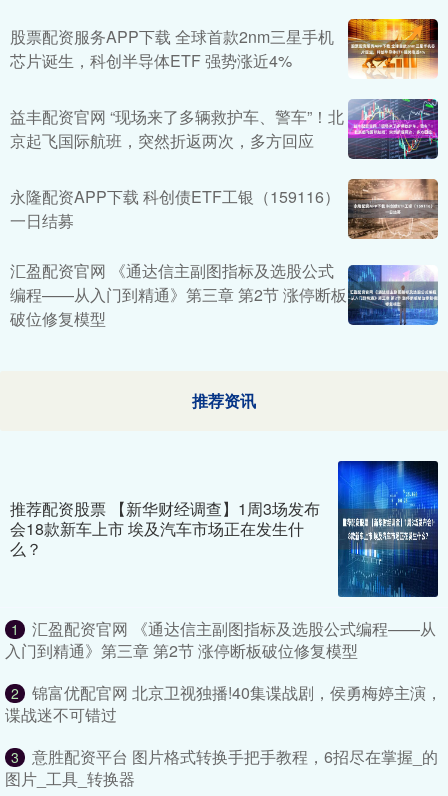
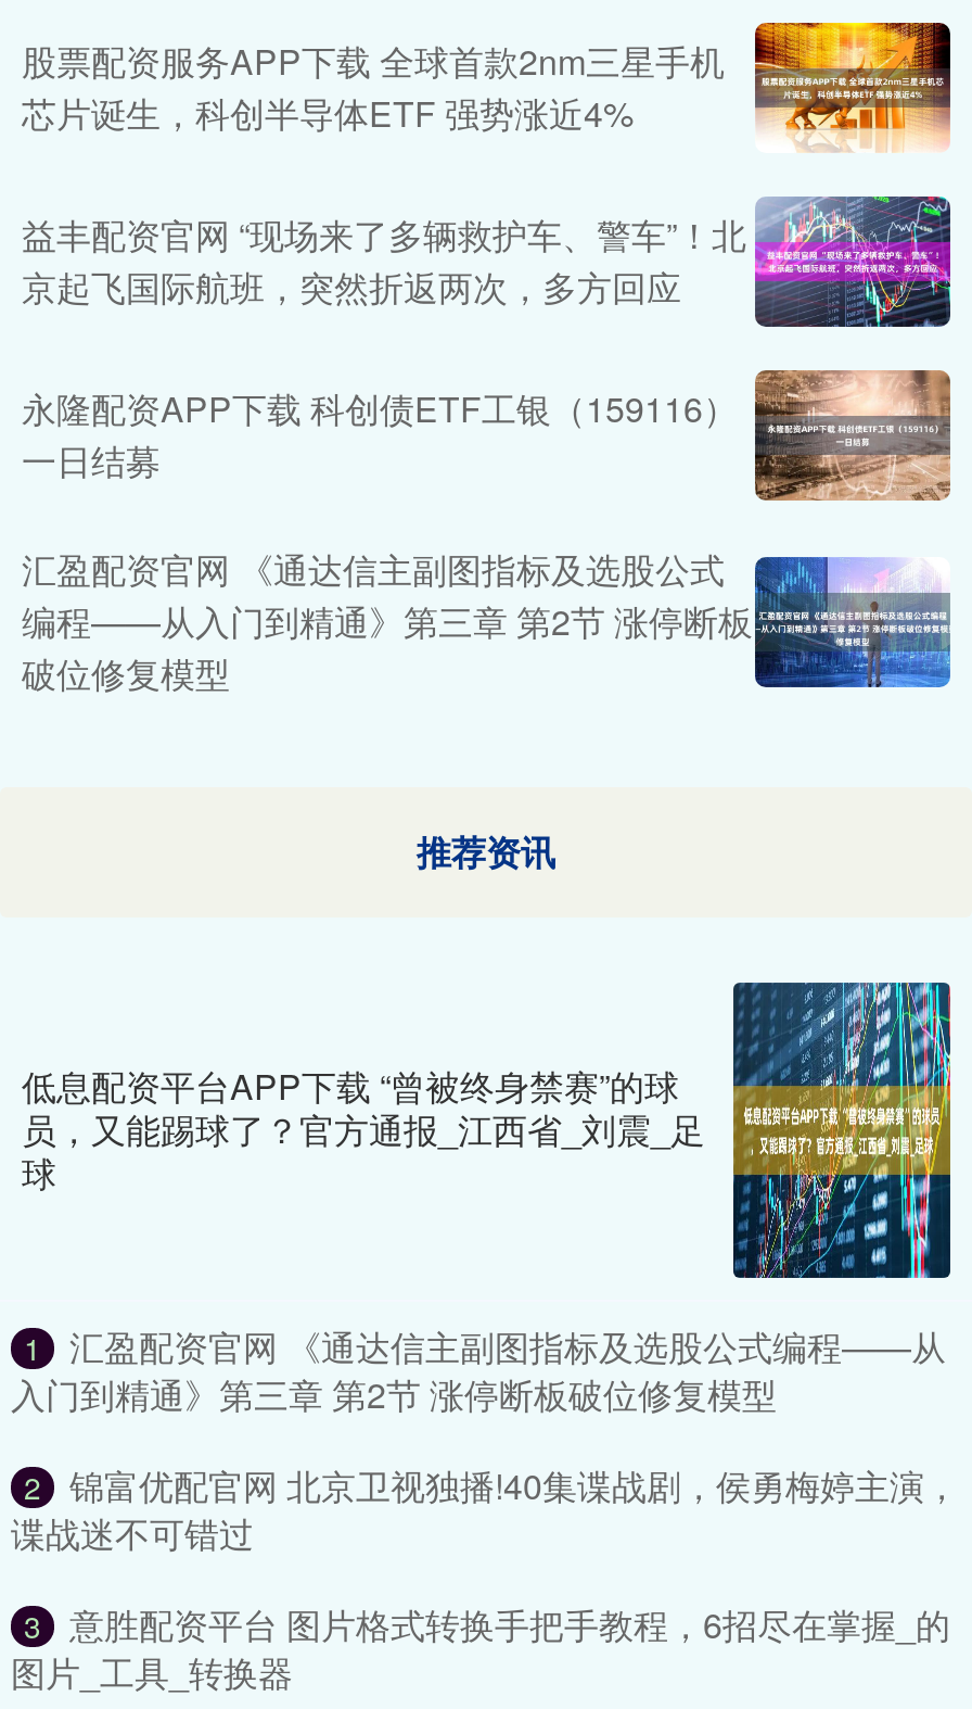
- [image]
- 推荐配资股票 【新华财经调查】1周3场发布
- 会18款新车上市 埃及汽车市场正在发生什
- 么？
+ [image]
+ 低息配资平台APP下载 “曾被终身禁赛”的球
+ 员，又能踢球了？官方通报_江西省_刘震_足
+ 球
